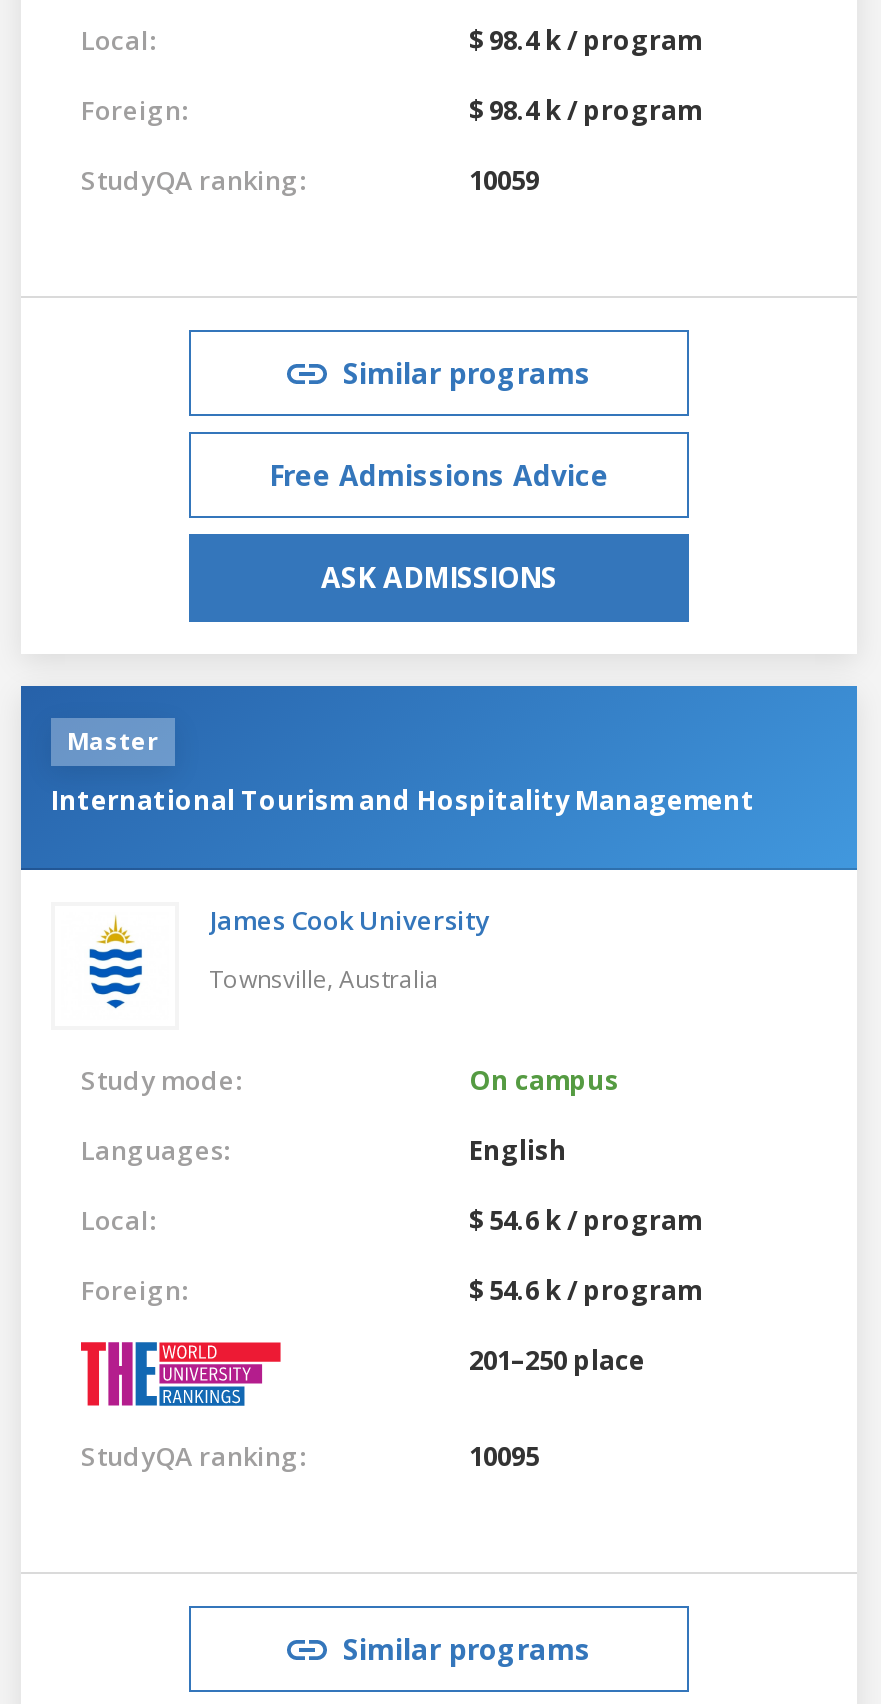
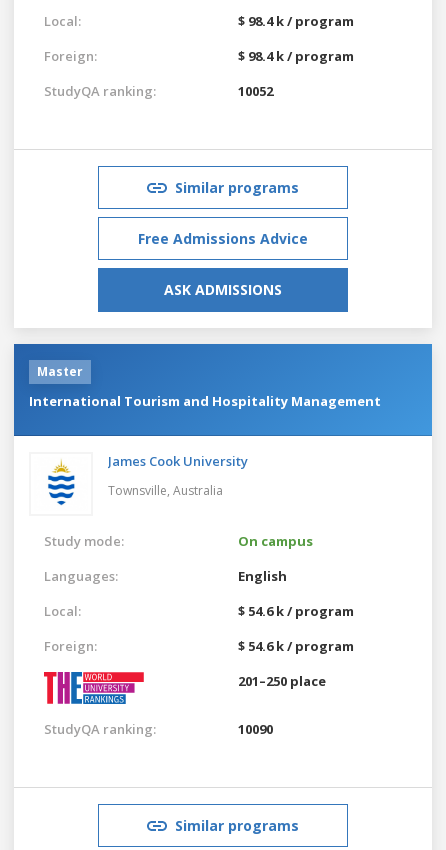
- 10059
+ 10052

- 10095
+ 10090
